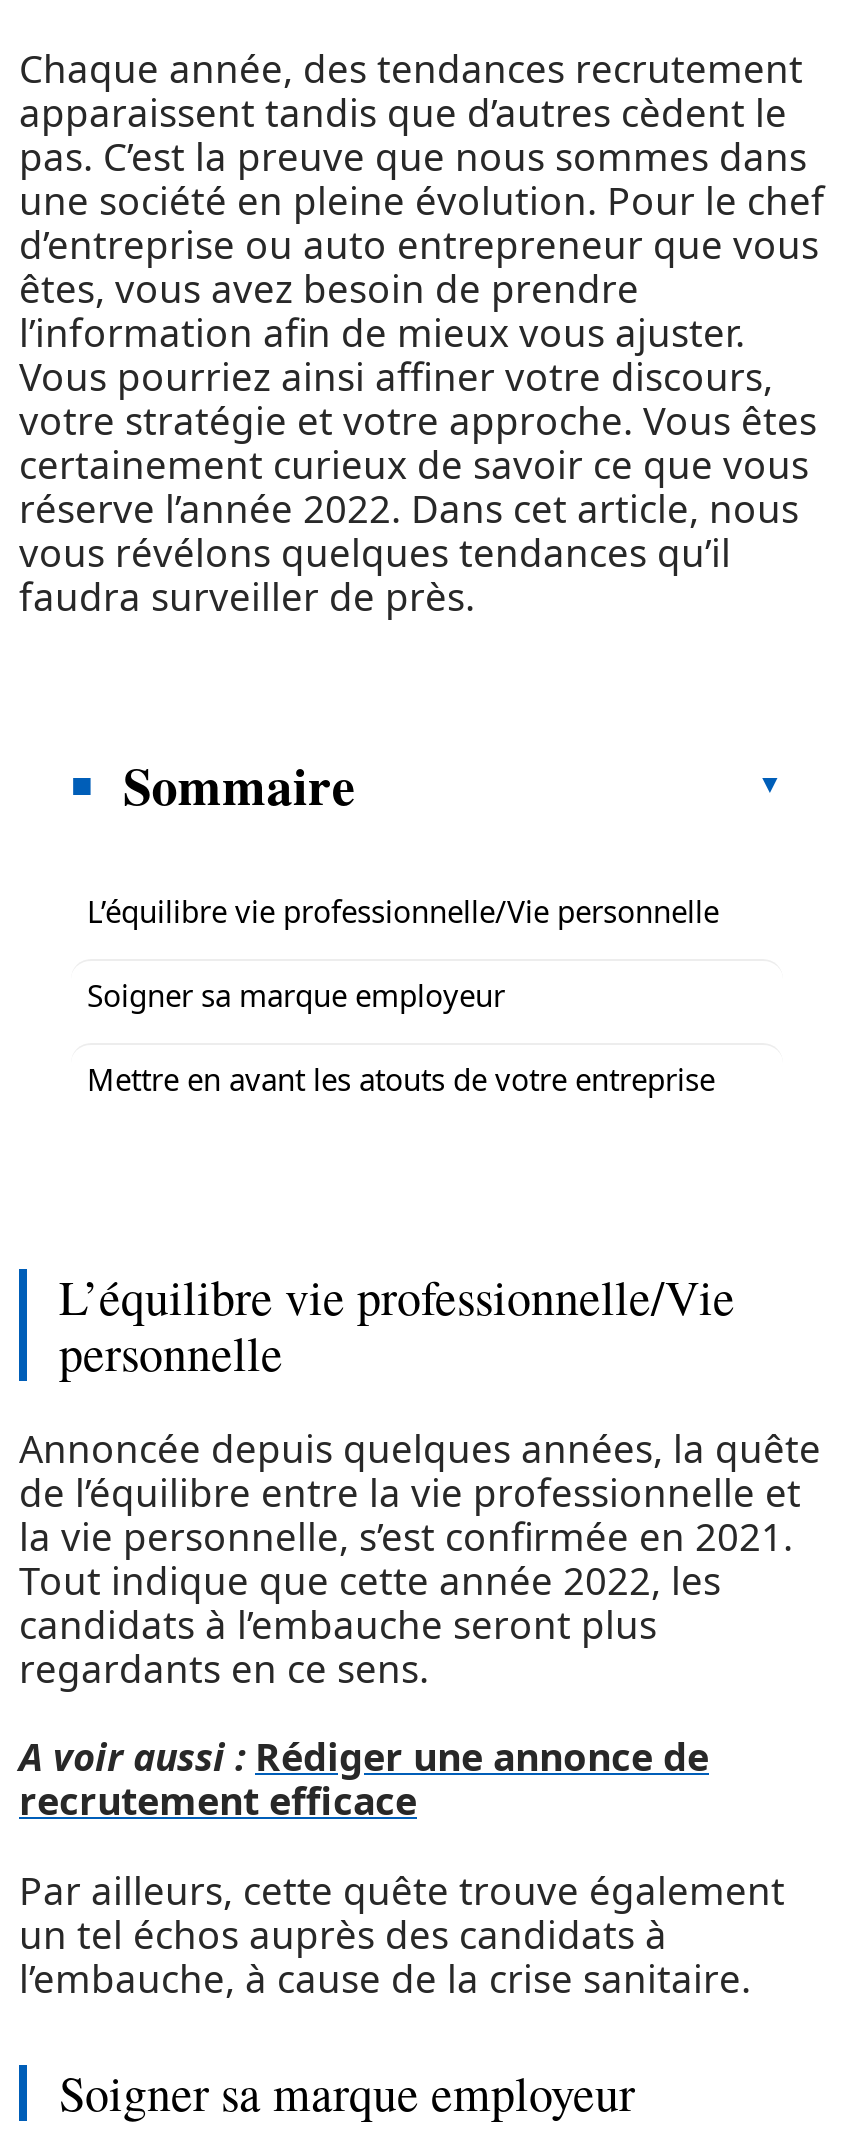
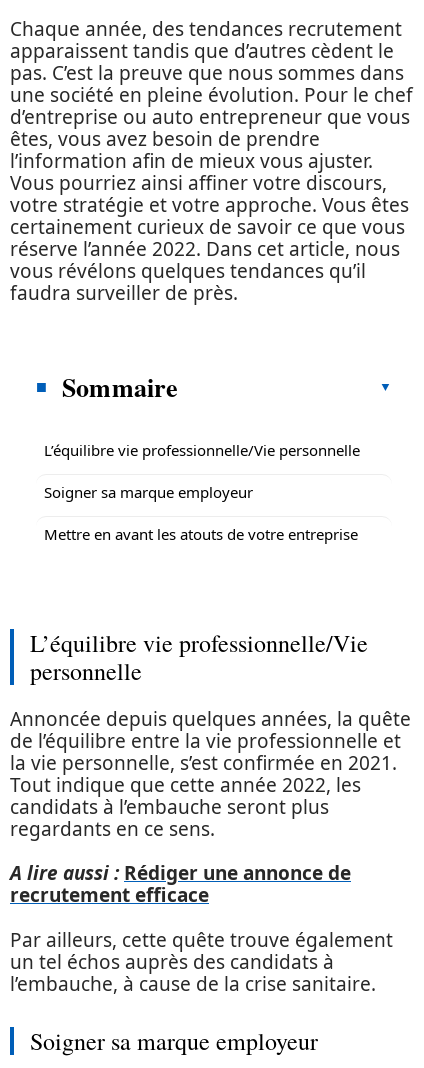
- A voir aussi : Rédiger une annonce de
+ A lire aussi : Rédiger une annonce de
